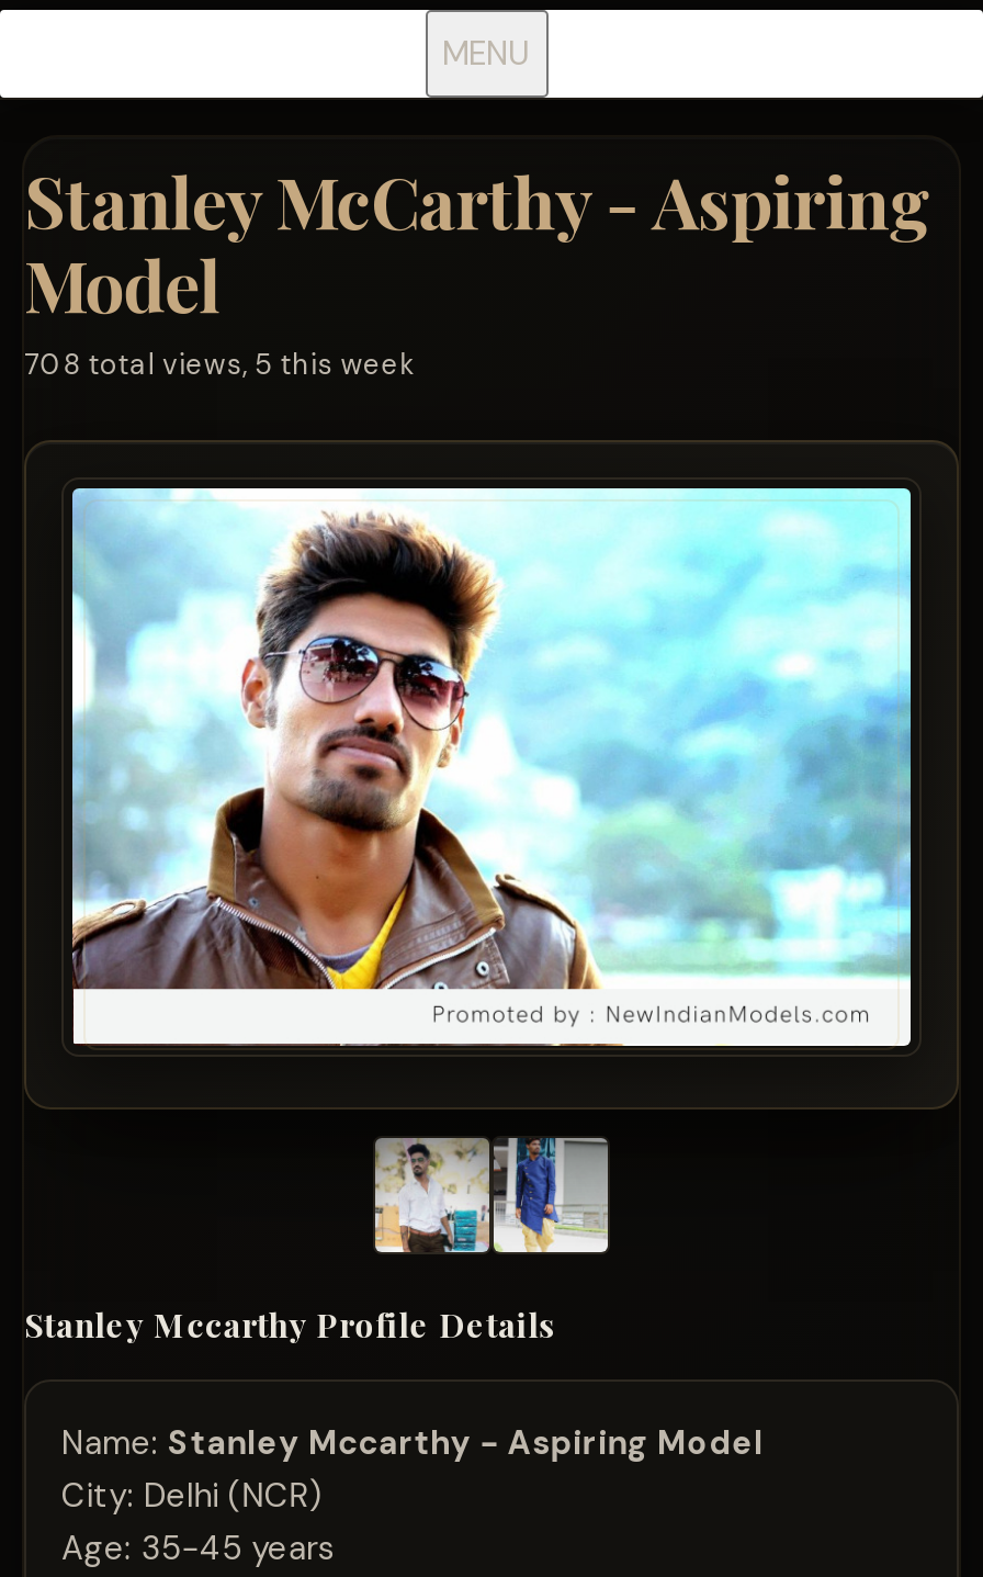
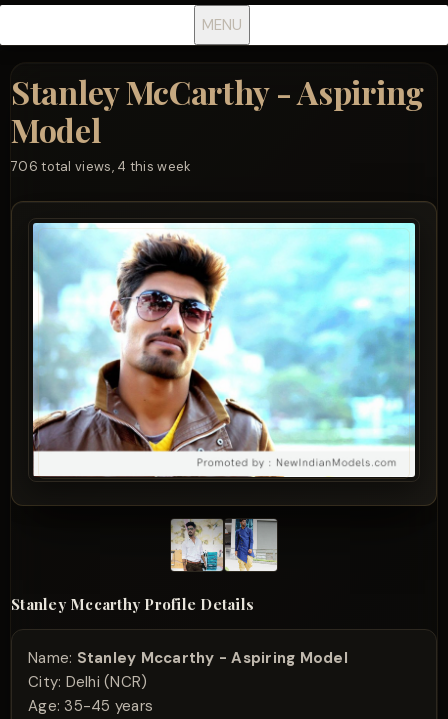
- 708 total views, 5 this week
+ 706 total views, 4 this week
